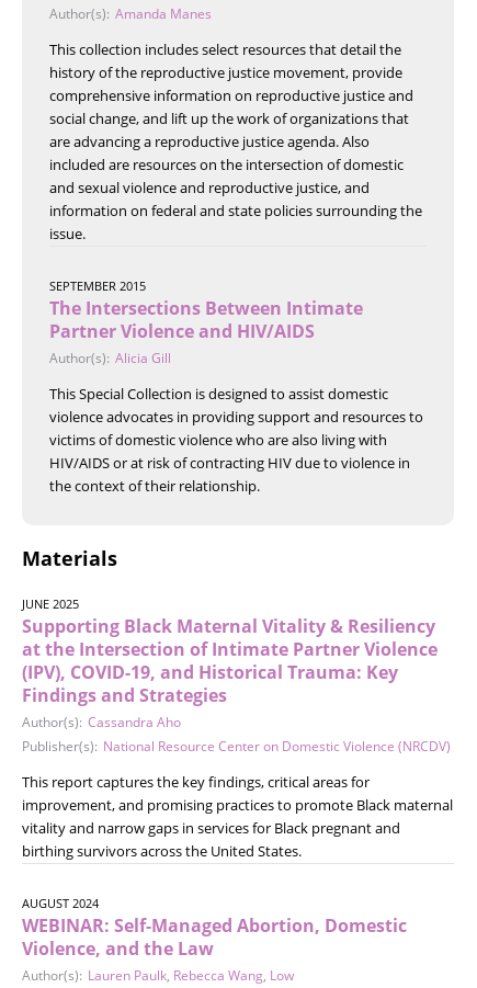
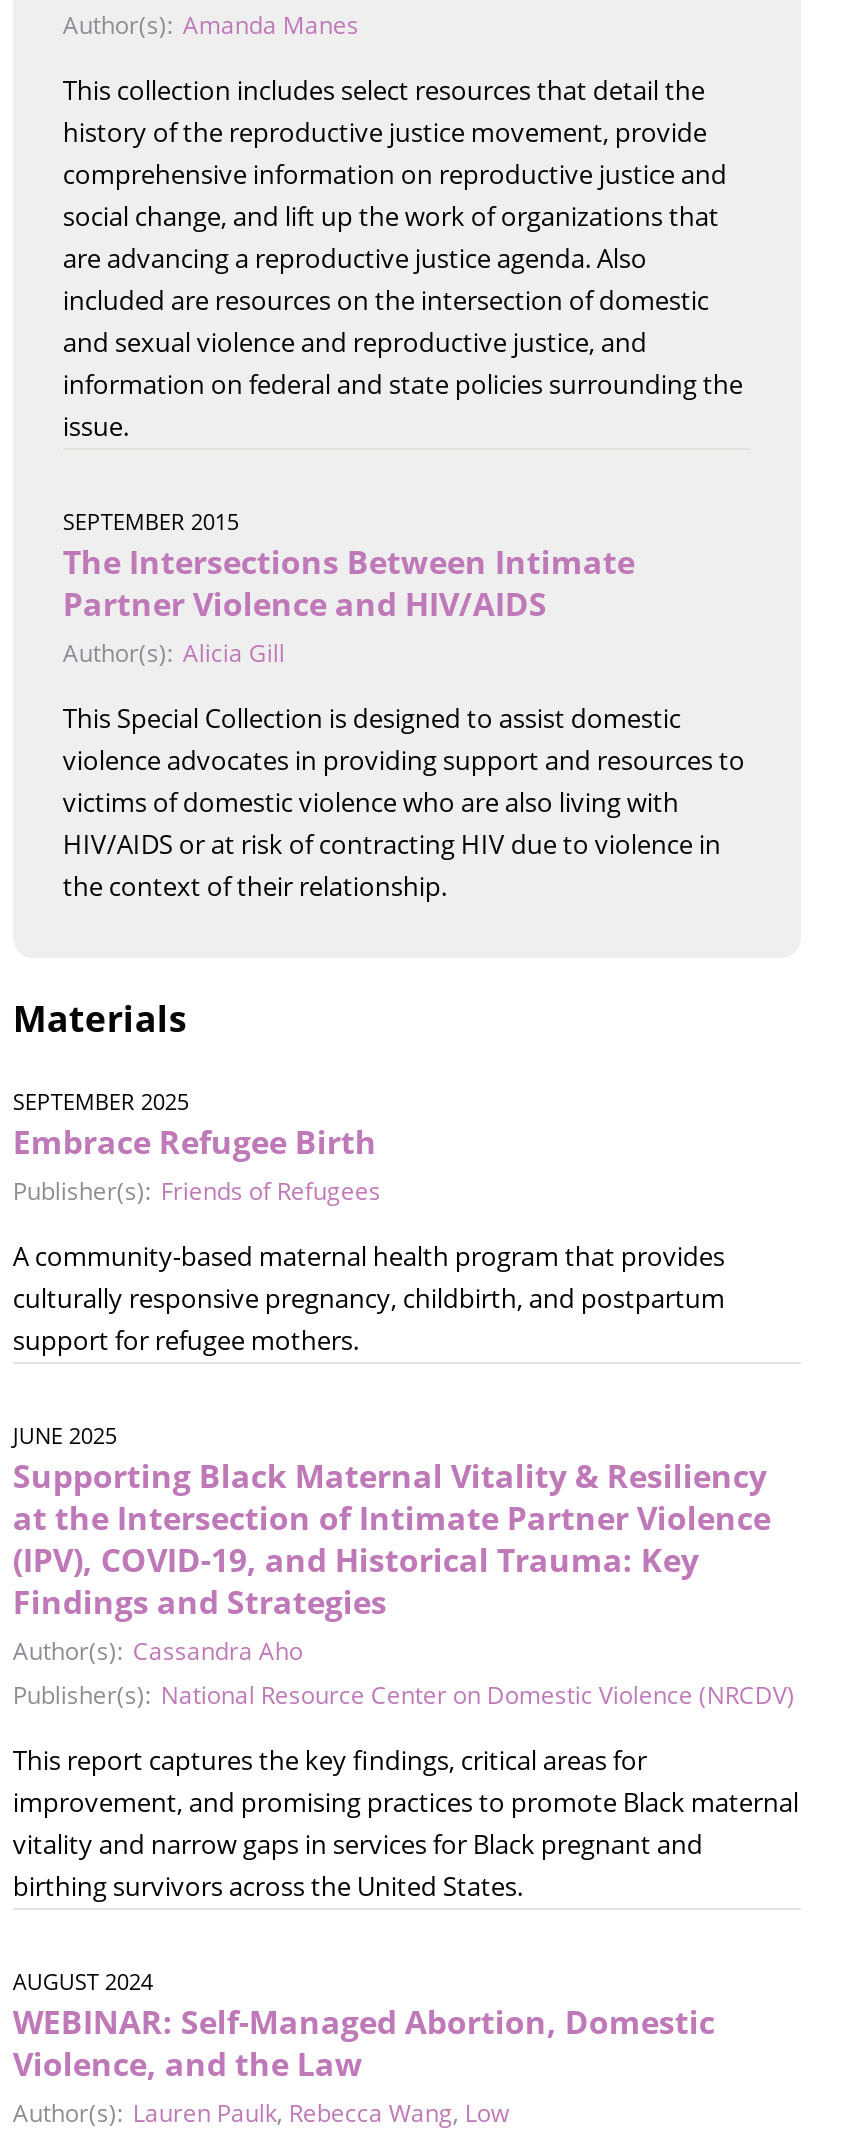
+ SEPTEMBER 2025
+ Embrace Refugee Birth
+ Publisher(s): Friends of Refugees
+ A community-based maternal health program that provides
+ culturally responsive pregnancy, childbirth, and postpartum
+ support for refugee mothers.
